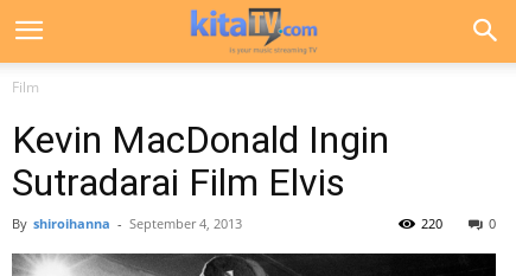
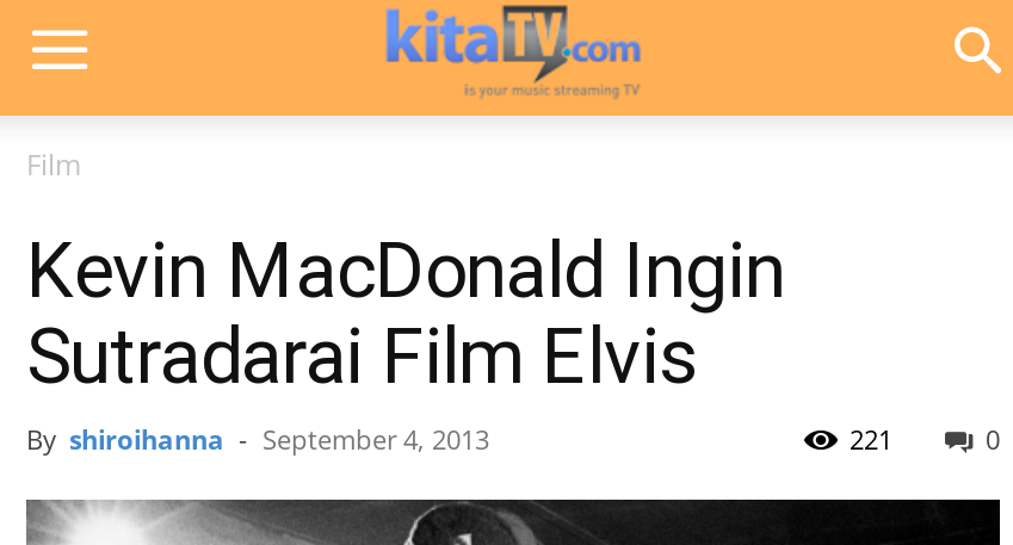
- 220
+ 221
